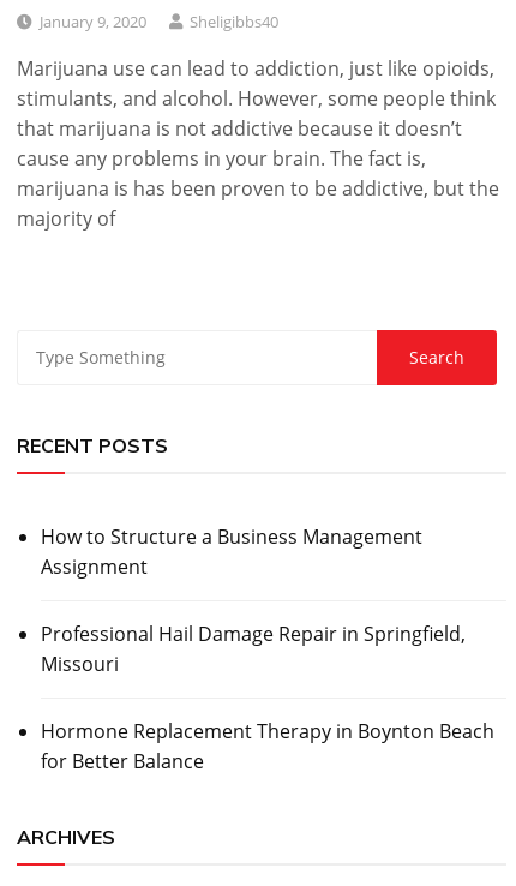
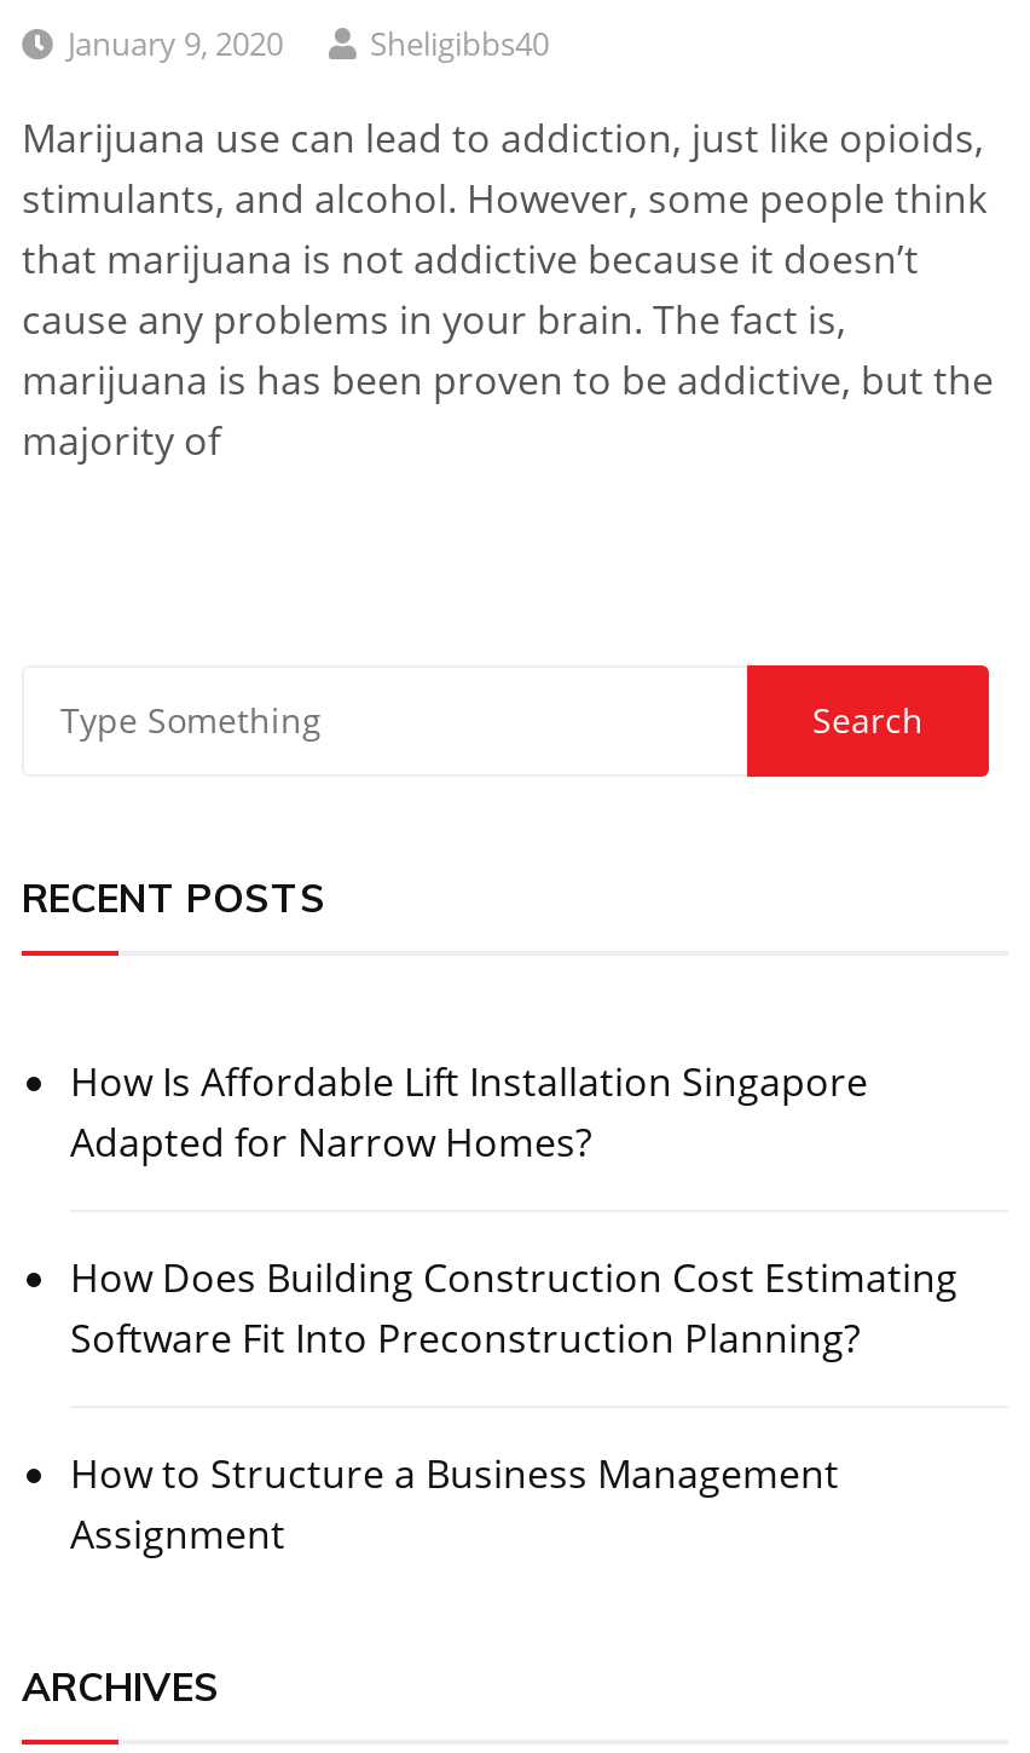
+ How Is Affordable Lift Installation Singapore
+ Adapted for Narrow Homes?
+ How Does Building Construction Cost Estimating
+ Software Fit Into Preconstruction Planning?

moved down: How to Structure a Business Management | Assignment

- Professional Hail Damage Repair in Springfield,
- Missouri
- Hormone Replacement Therapy in Boynton Beach
- for Better Balance
